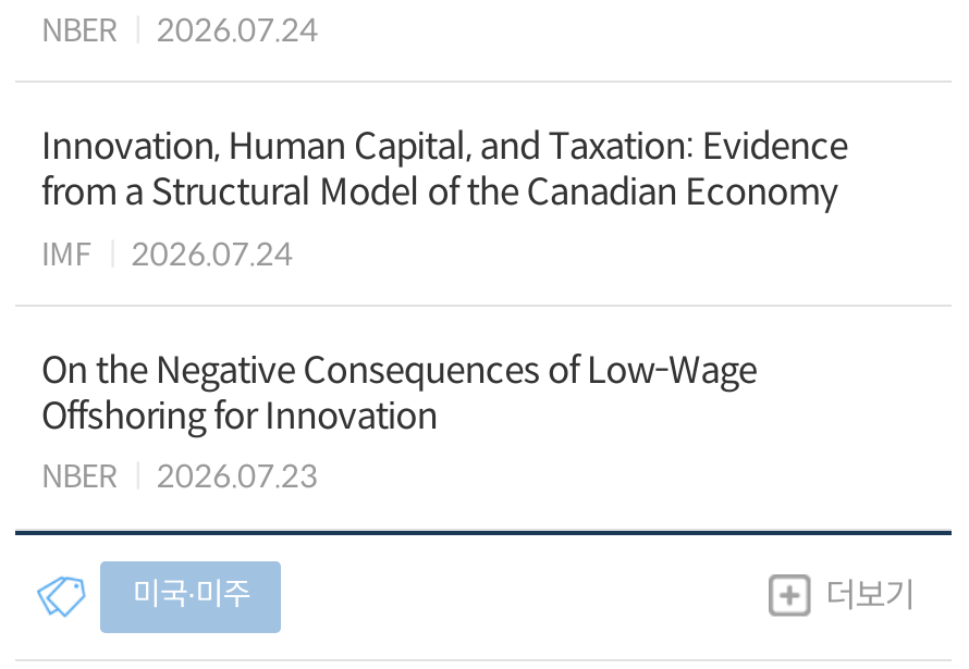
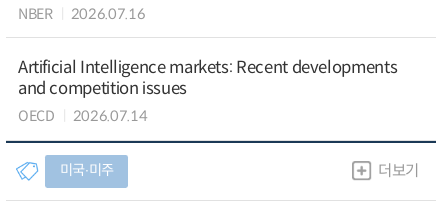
- 2026.07.24
- Innovation, Human Capital, and Taxation: Evidence
- from a Structural Model of the Canadian Economy
- IMF
- 2026.07.24
- On the Negative Consequences of Low-Wage
- Offshoring for Innovation
- NBER
- 2026.07.23
+ 2026.07.16
+ Artificial Intelligence markets: Recent developments
+ and competition issues
+ OECD
+ 2026.07.14
